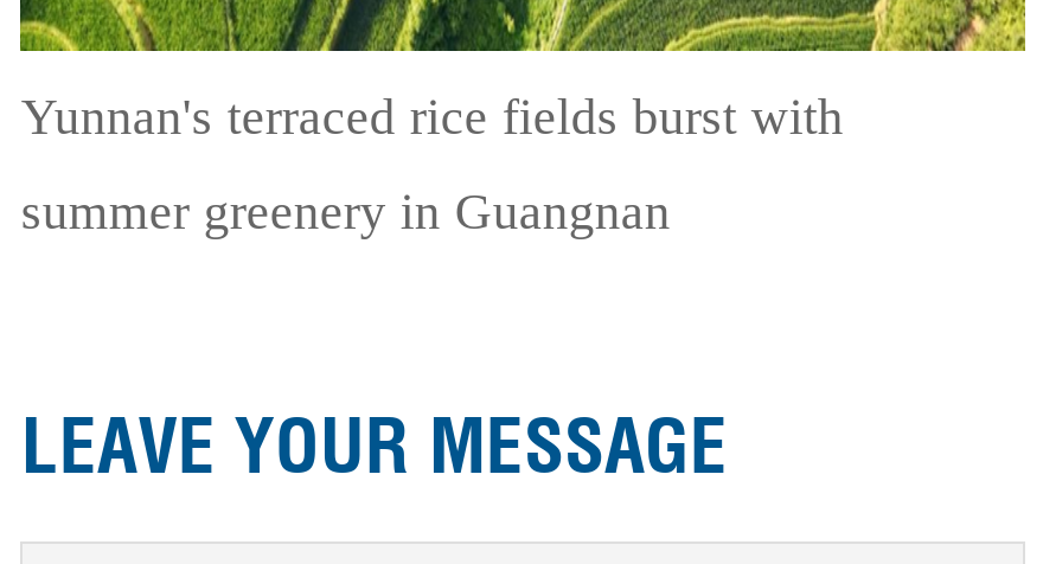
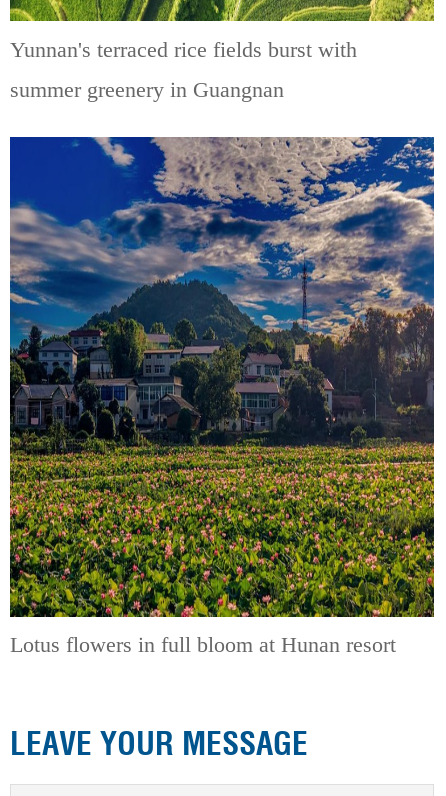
+ [image]
+ Lotus flowers in full bloom at Hunan resort
